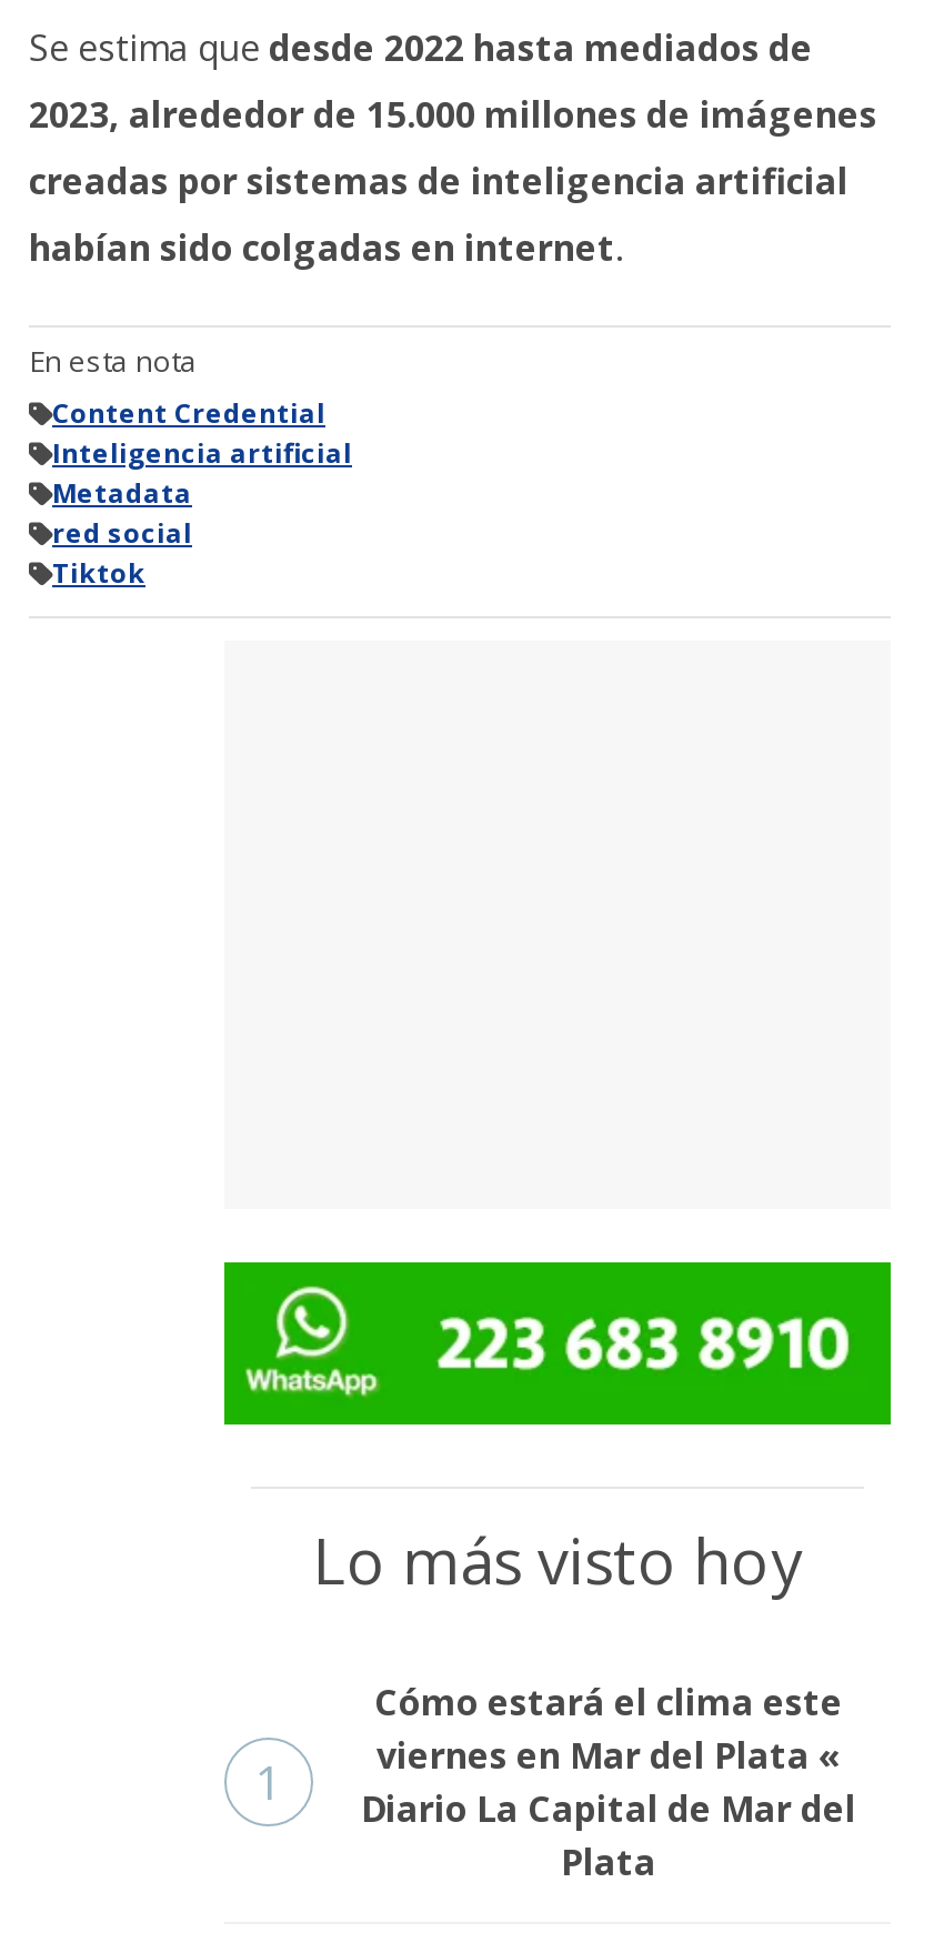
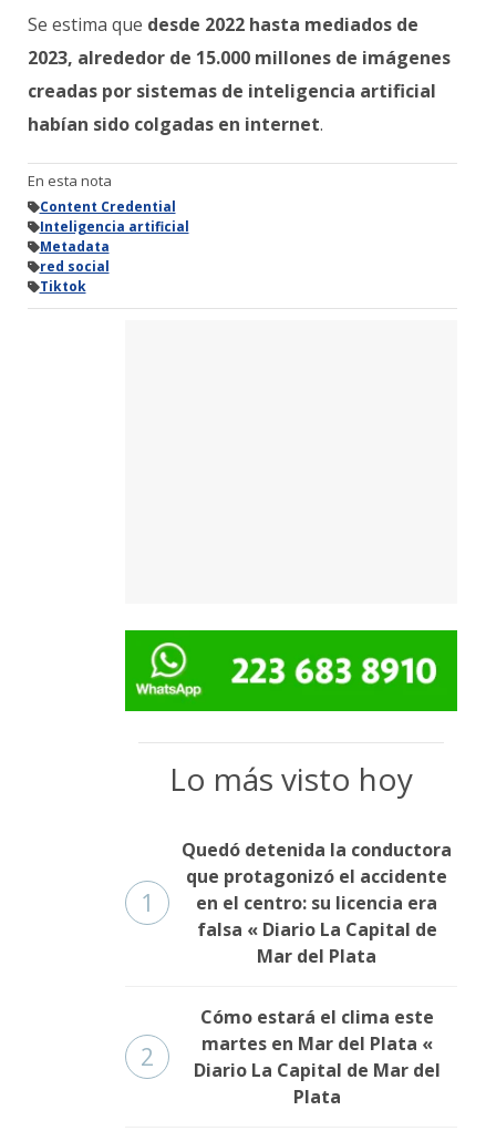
+ Quedó detenida la conductora
+ que protagonizó el accidente
+ en el centro: su licencia era
+ falsa « Diario La Capital de
+ Mar del Plata
+ 2

- viernes en Mar del Plata «
+ martes en Mar del Plata «
